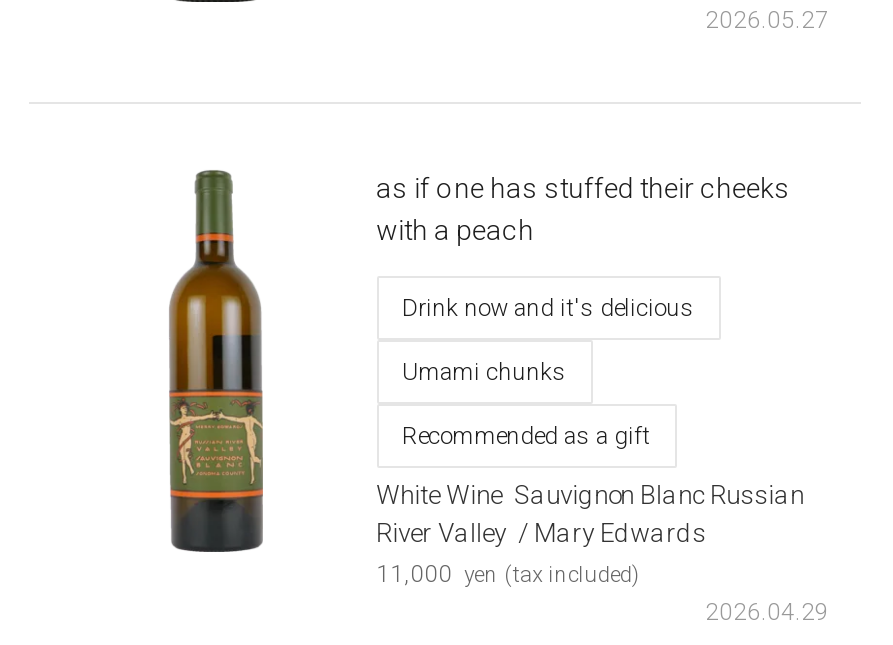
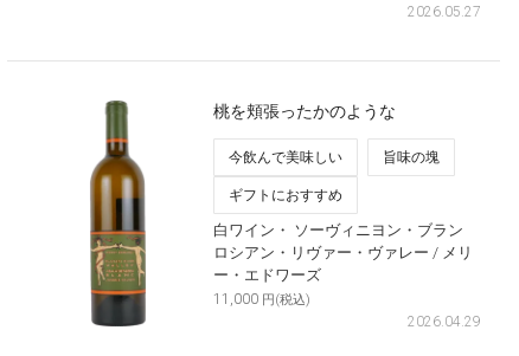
- as if one has stuffed their cheeks
- with a peach
- Drink now and it's delicious
- Umami chunks
- Recommended as a gift
- White Wine Sauvignon Blanc Russian
- River Valley / Mary Edwards
- 11,000 yen (tax included)
+ 桃を頬張ったかのような
+ 今飲んで美味しい
+ 旨味の塊
+ ギフトにおすすめ
+ 白ワイン・ ソーヴィニヨン・ブラン
+ ロシアン・リヴァー・ヴァレー / メリ
+ ー・エドワーズ
+ 11,000 円(税込)
